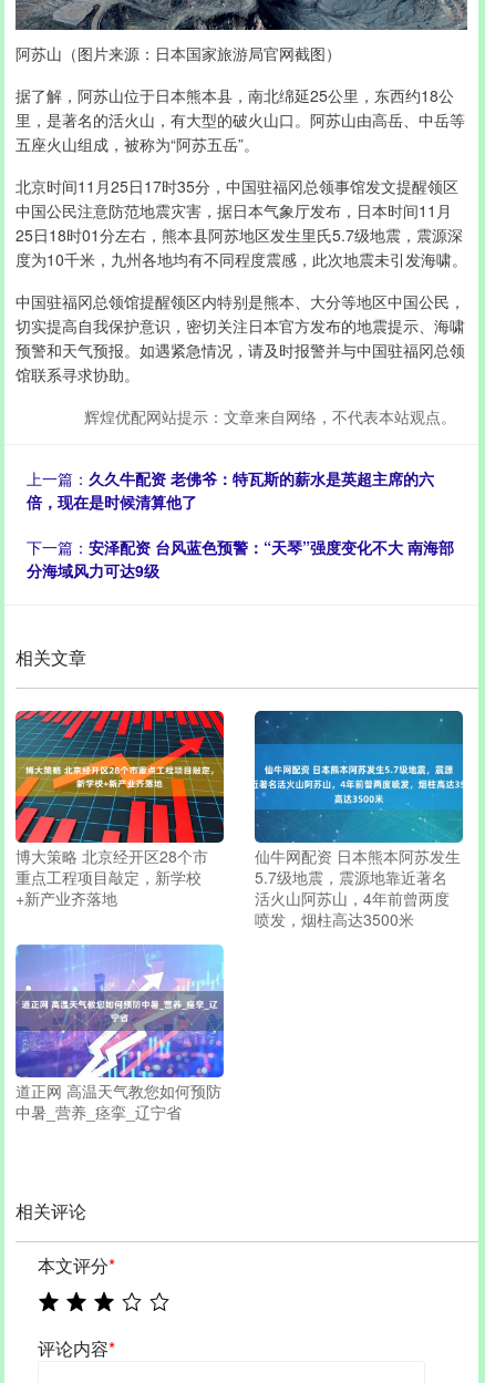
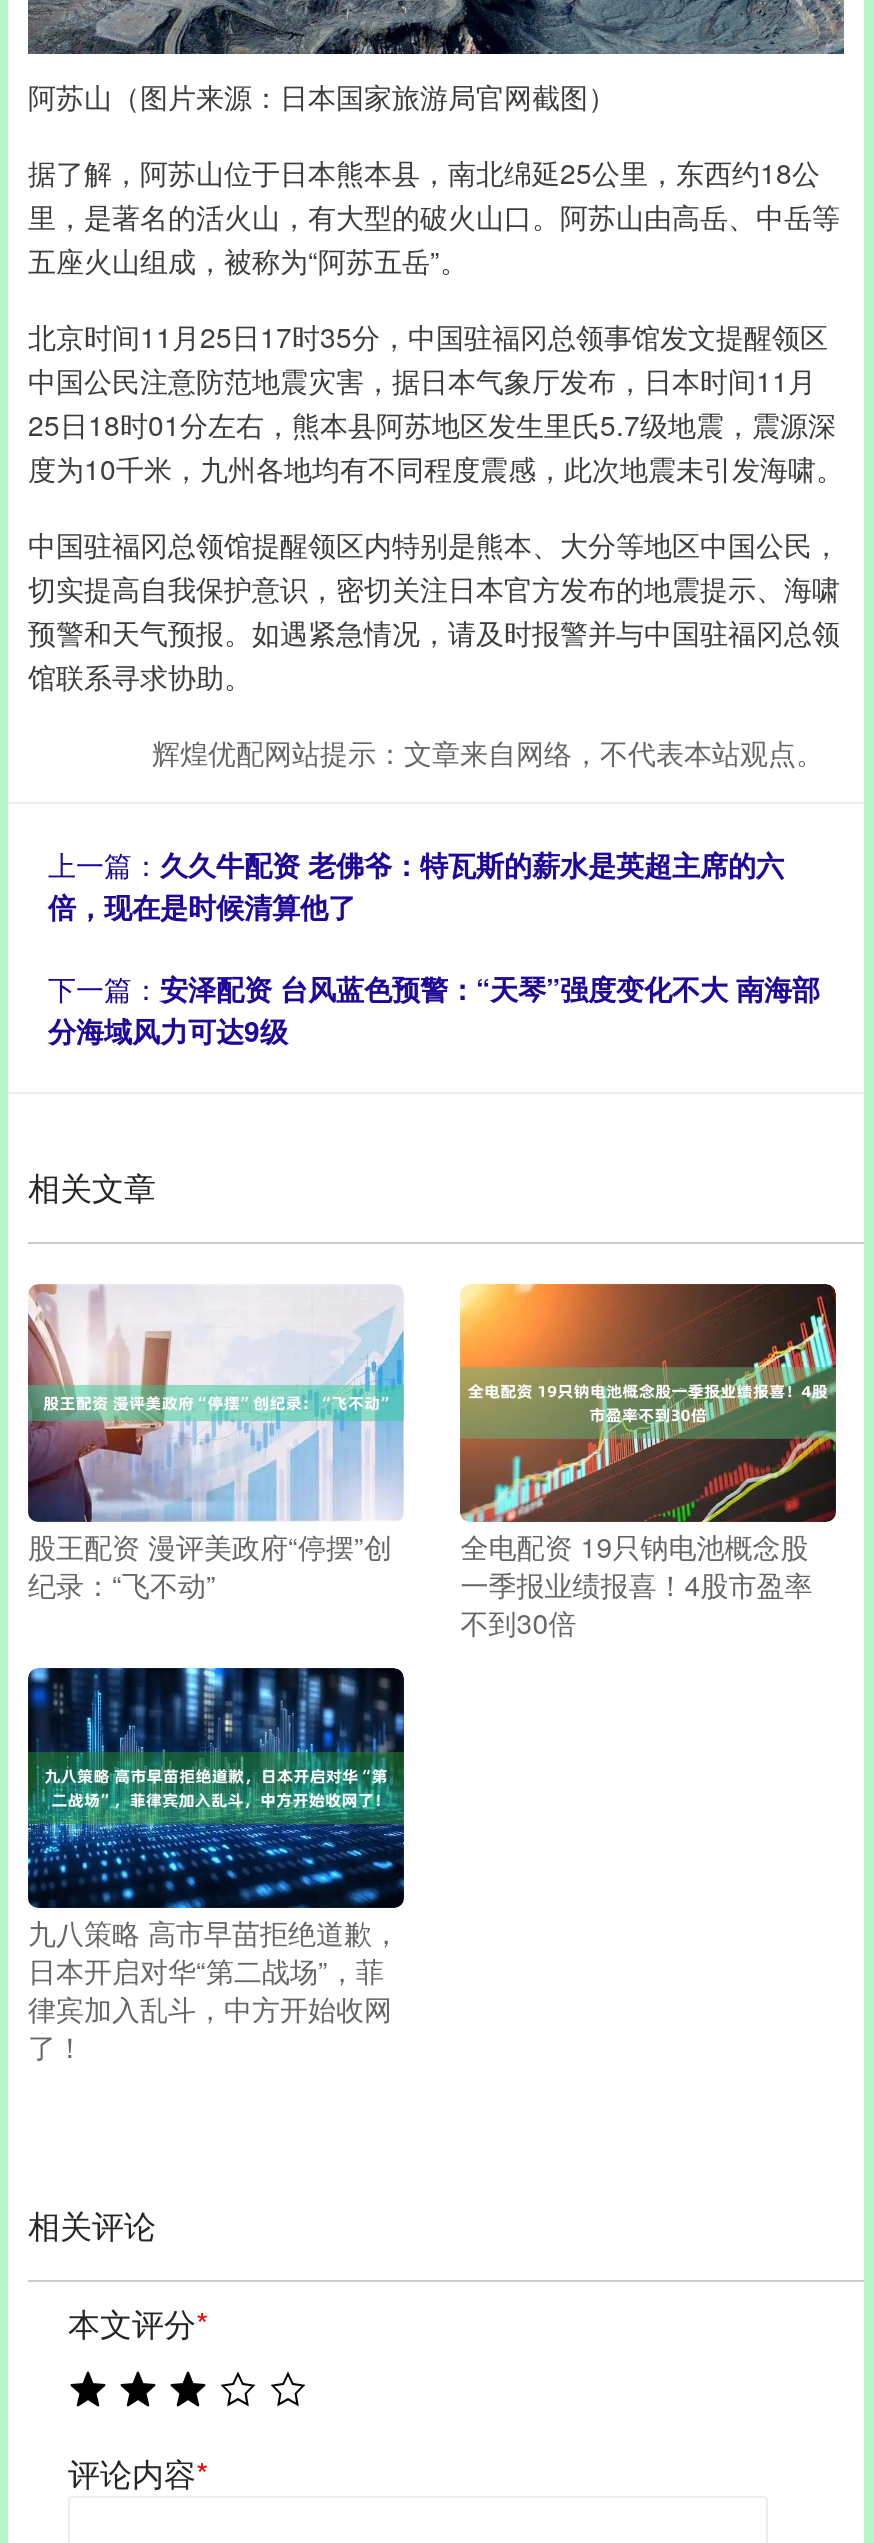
- [image]
- 博大策略 北京经开区28个市
- 重点工程项目敲定，新学校
- +新产业齐落地
+ [image]
+ 股王配资 漫评美政府“停摆”创
+ 纪录：“飞不动”

- [image]
- 仙牛网配资 日本熊本阿苏发生
- 5.7级地震，震源地靠近著名
- 活火山阿苏山，4年前曾两度
- 喷发，烟柱高达3500米
+ [image]
+ 全电配资 19只钠电池概念股
+ 一季报业绩报喜！4股市盈率
+ 不到30倍

- [image]
+ [image]

- 道正网 高温天气教您如何预防
- 中暑_营养_痉挛_辽宁省
+ 九八策略 高市早苗拒绝道歉，
+ 日本开启对华“第二战场”，菲
+ 律宾加入乱斗，中方开始收网
+ 了！
